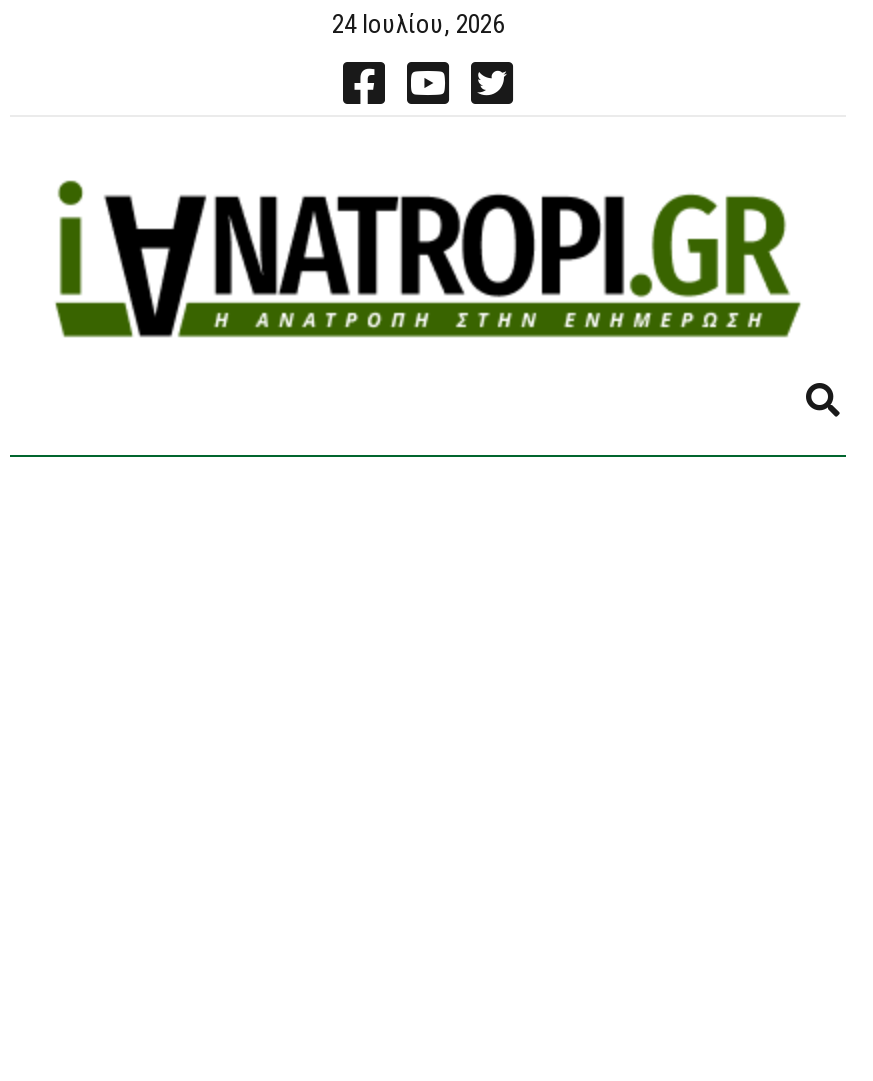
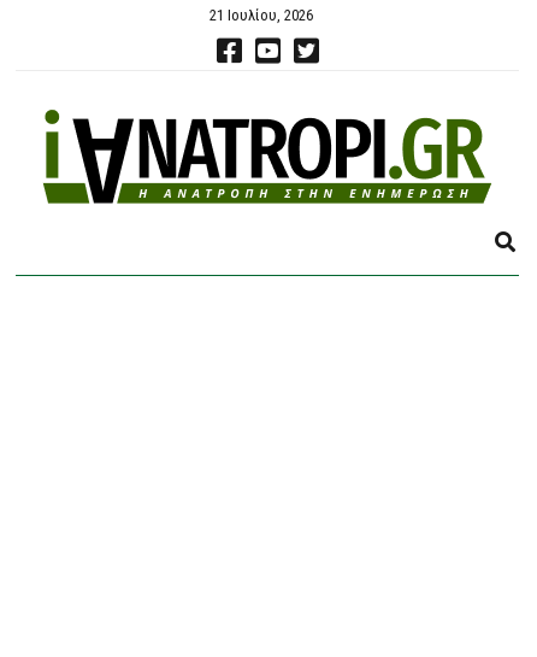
- 24 Ιουλίου, 2026
+ 21 Ιουλίου, 2026
